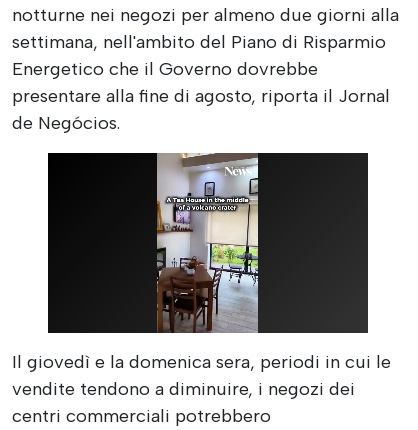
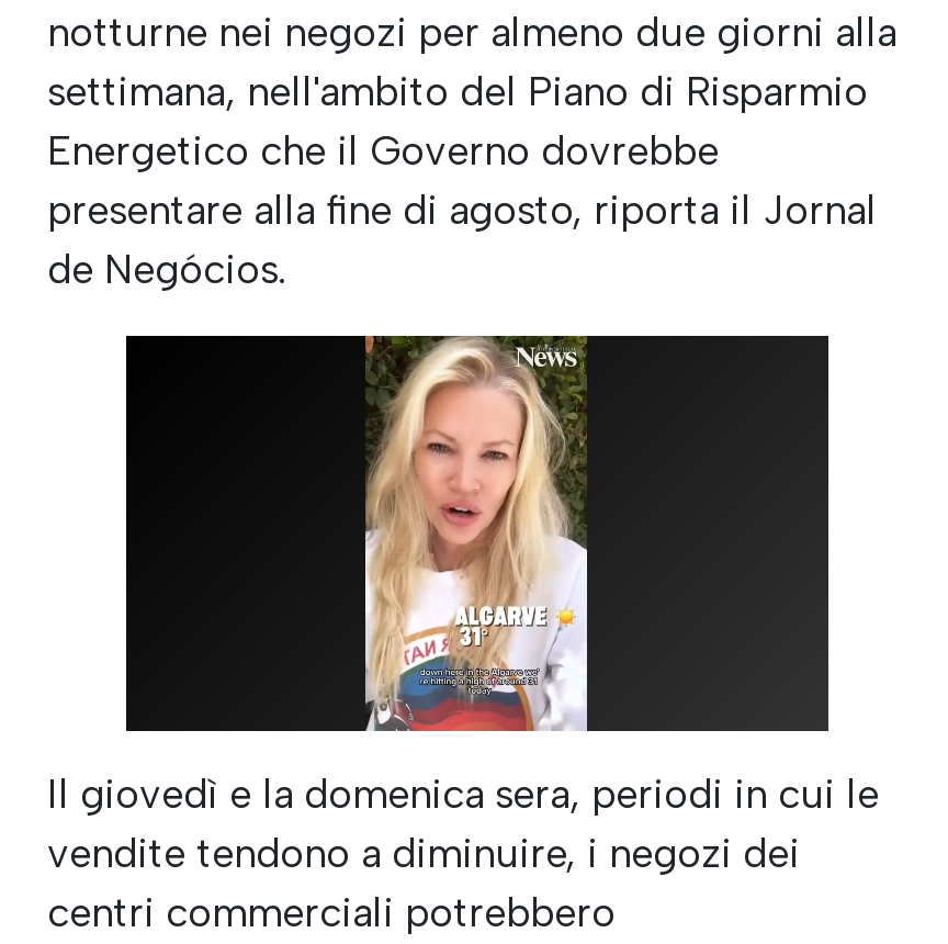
- [image]
+ [image]
